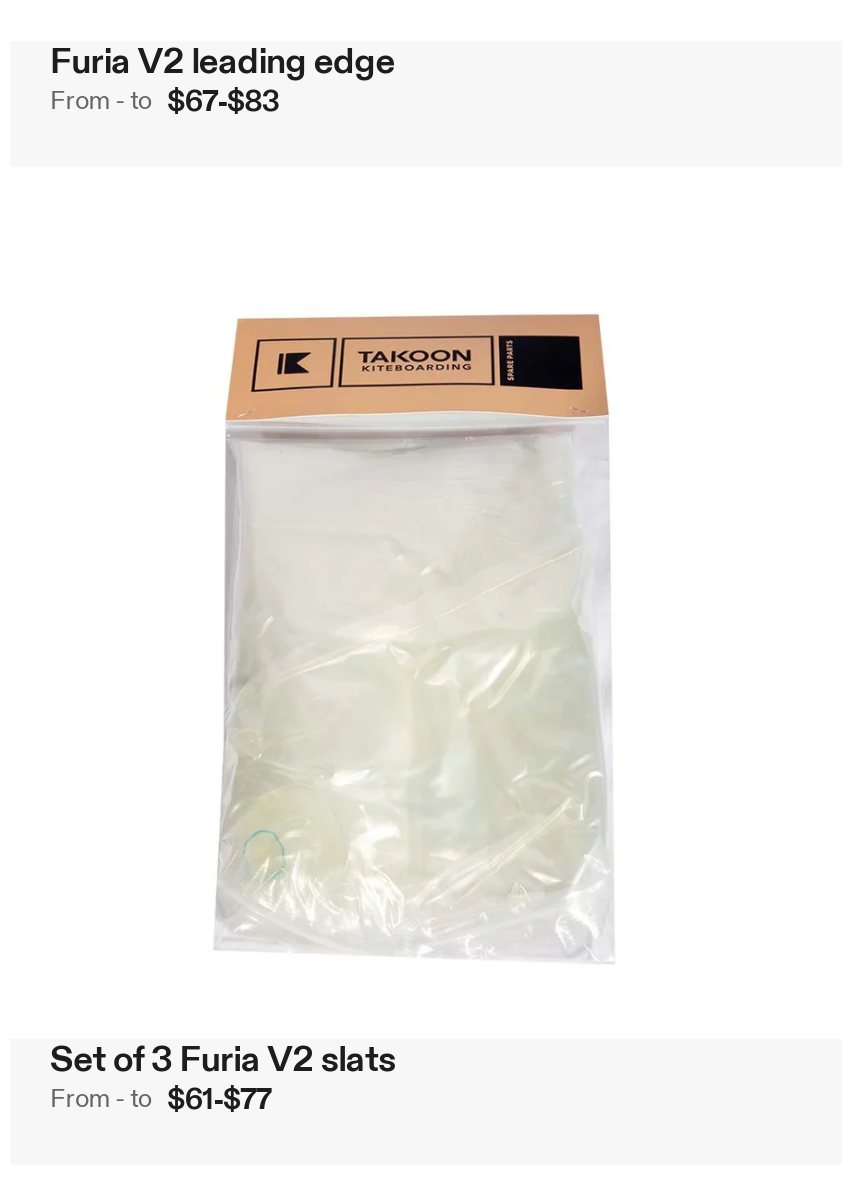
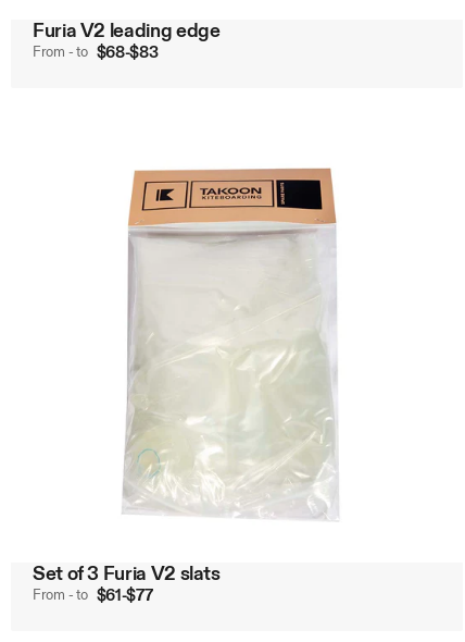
- From - to $67-$83
+ From - to $68-$83
